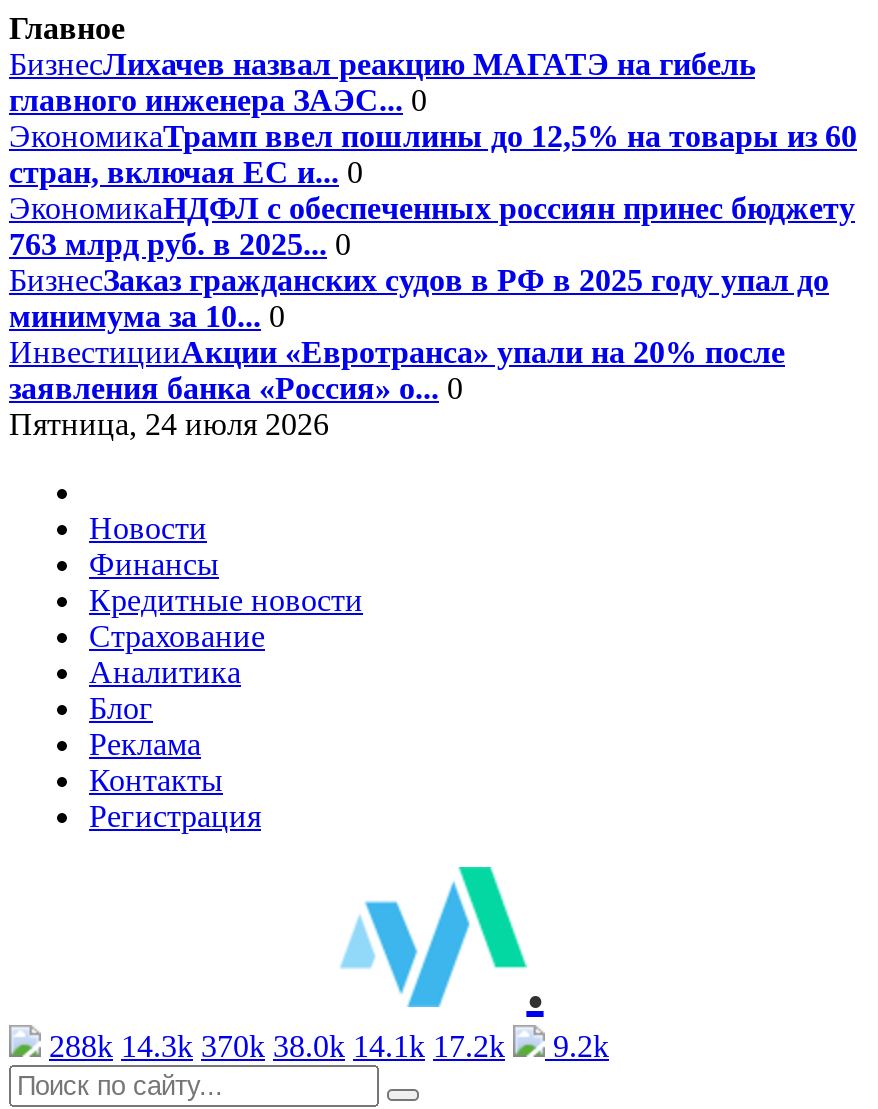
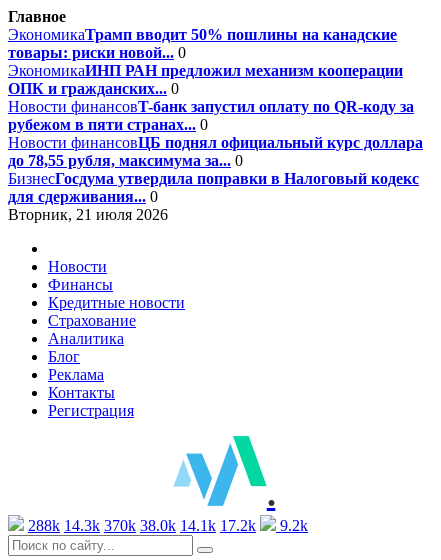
- БизнесЛихачев назвал реакцию МАГАТЭ на гибель
- главного инженера ЗАЭС... 0
- ЭкономикаТрамп ввел пошлины до 12,5% на товары из 60
- стран, включая ЕС и... 0
- ЭкономикаНДФЛ с обеспеченных россиян принес бюджету
- 763 млрд руб. в 2025... 0
- БизнесЗаказ гражданских судов в РФ в 2025 году упал до
- минимума за 10... 0
- ИнвестицииАкции «Евротранса» упали на 20% после
- заявления банка «Россия» о... 0
- Пятница, 24 июля 2026
+ ЭкономикаТрамп вводит 50% пошлины на канадские
+ товары: риски новой... 0
+ ЭкономикаИНП РАН предложил механизм кооперации
+ ОПК и гражданских... 0
+ Новости финансовT-банк запустил оплату по QR-коду за
+ рубежом в пяти странах... 0
+ Новости финансовЦБ поднял официальный курс доллара
+ до 78,55 рубля, максимума за... 0
+ БизнесГосдума утвердила поправки в Налоговый кодекс
+ для сдерживания... 0
+ Вторник, 21 июля 2026
